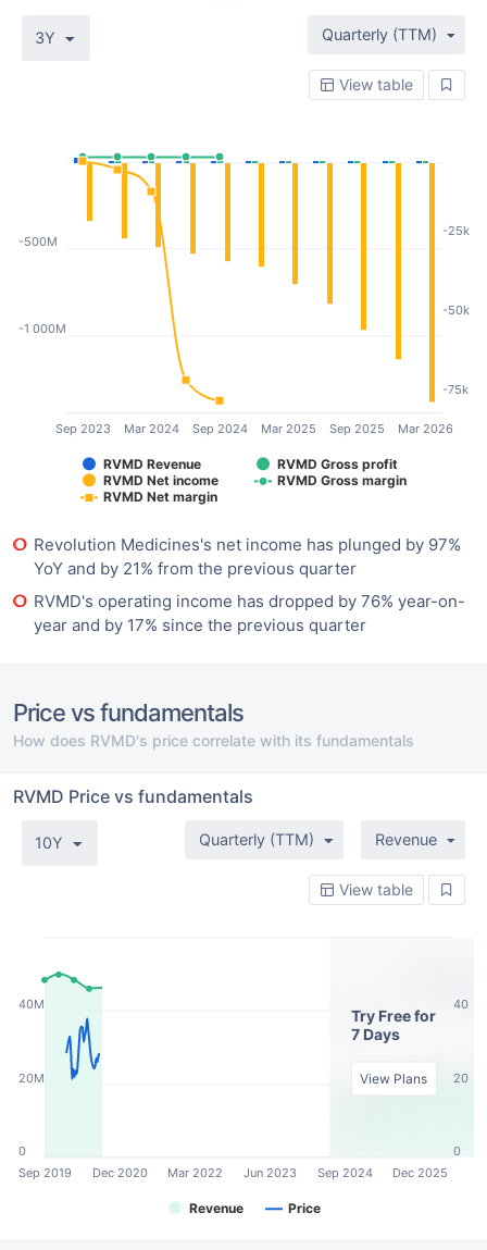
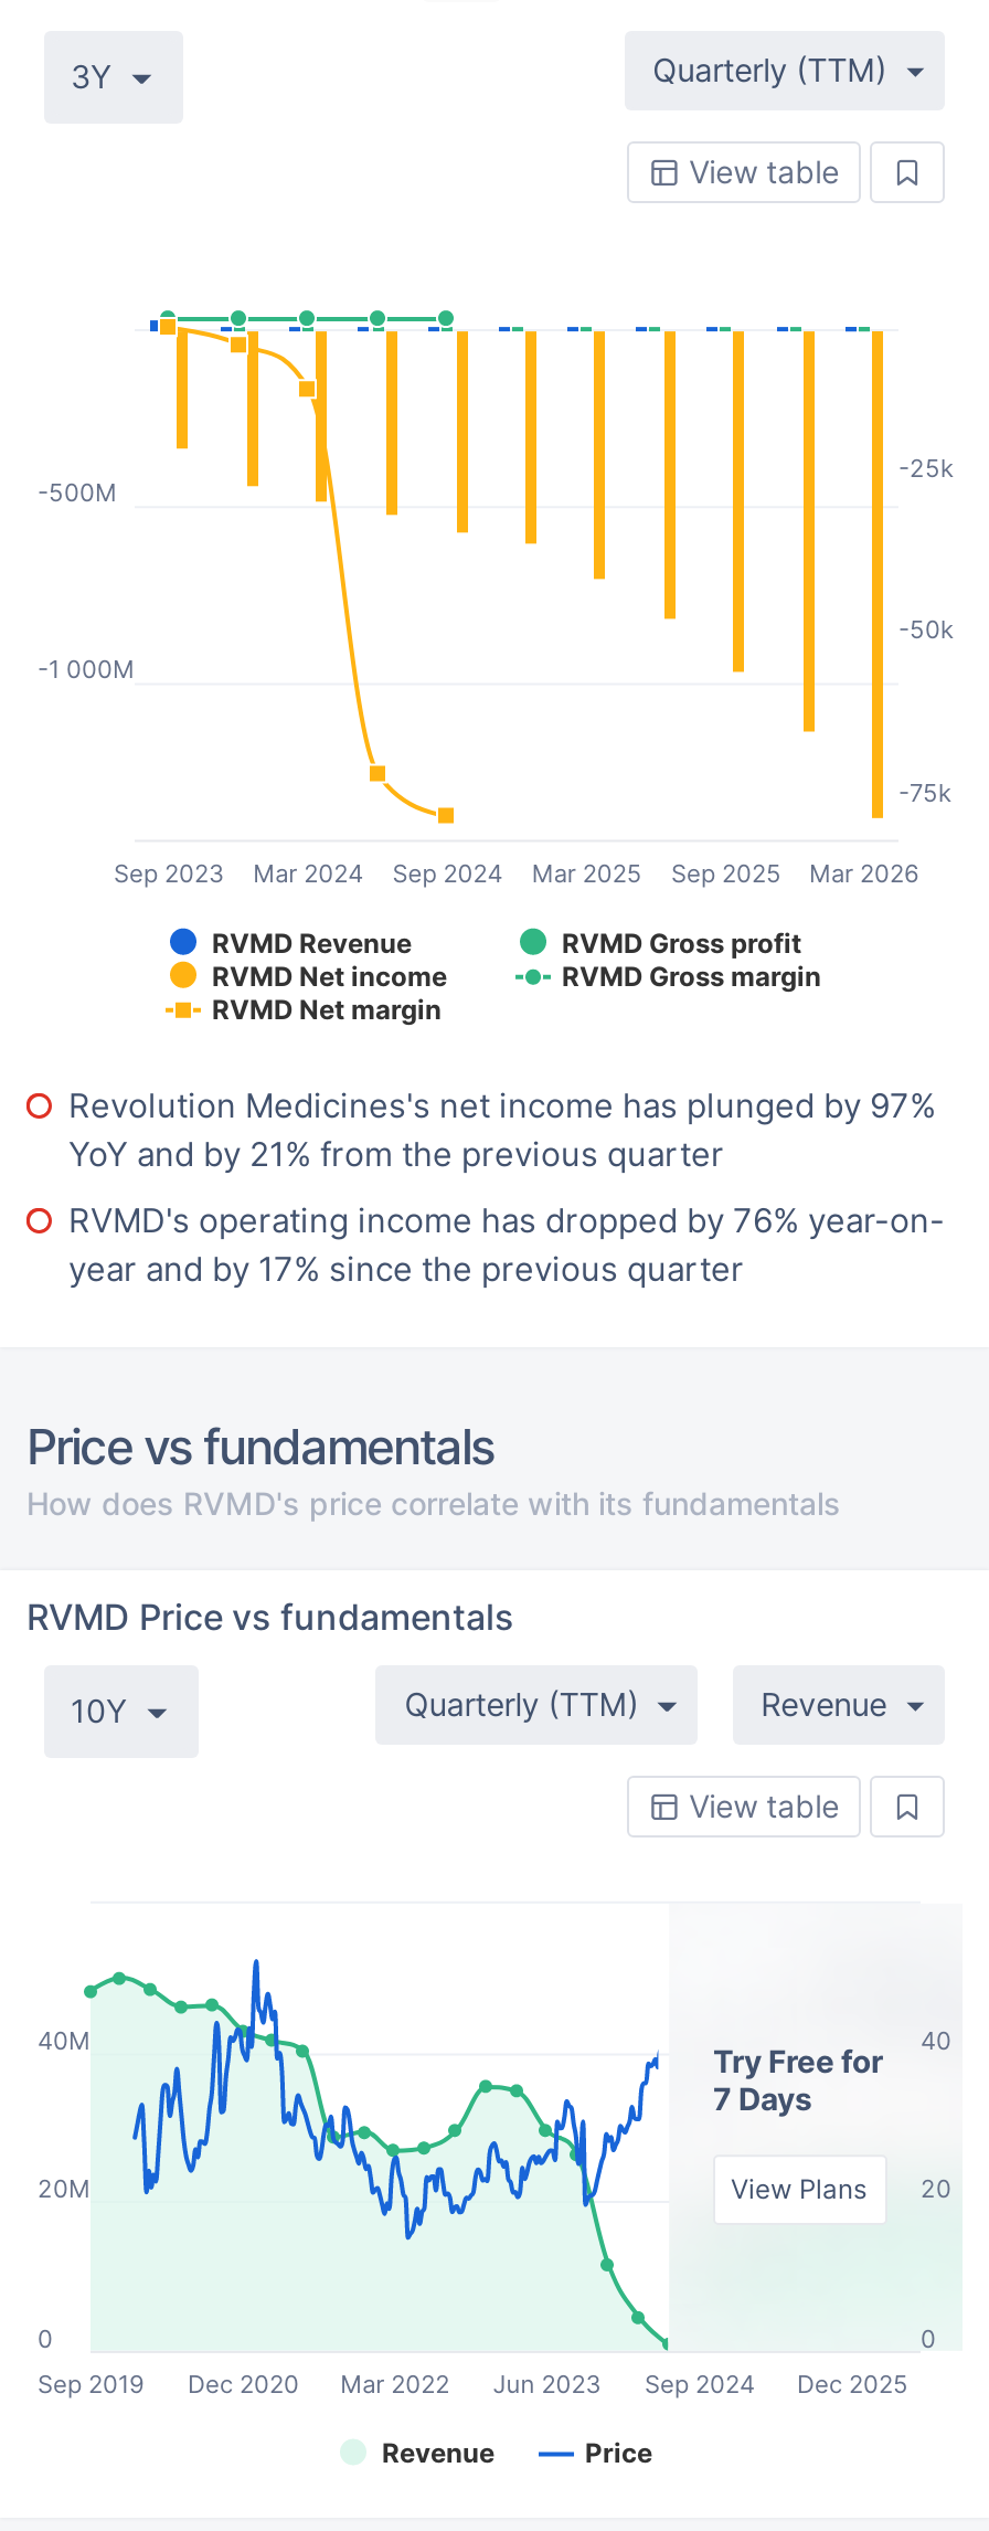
+ [image]
